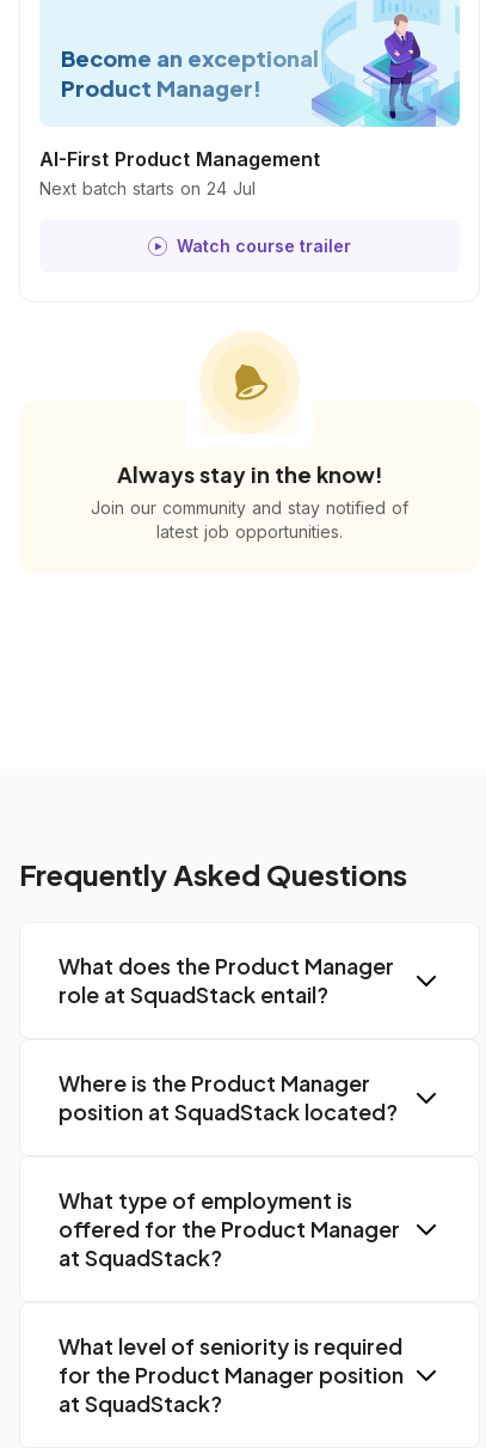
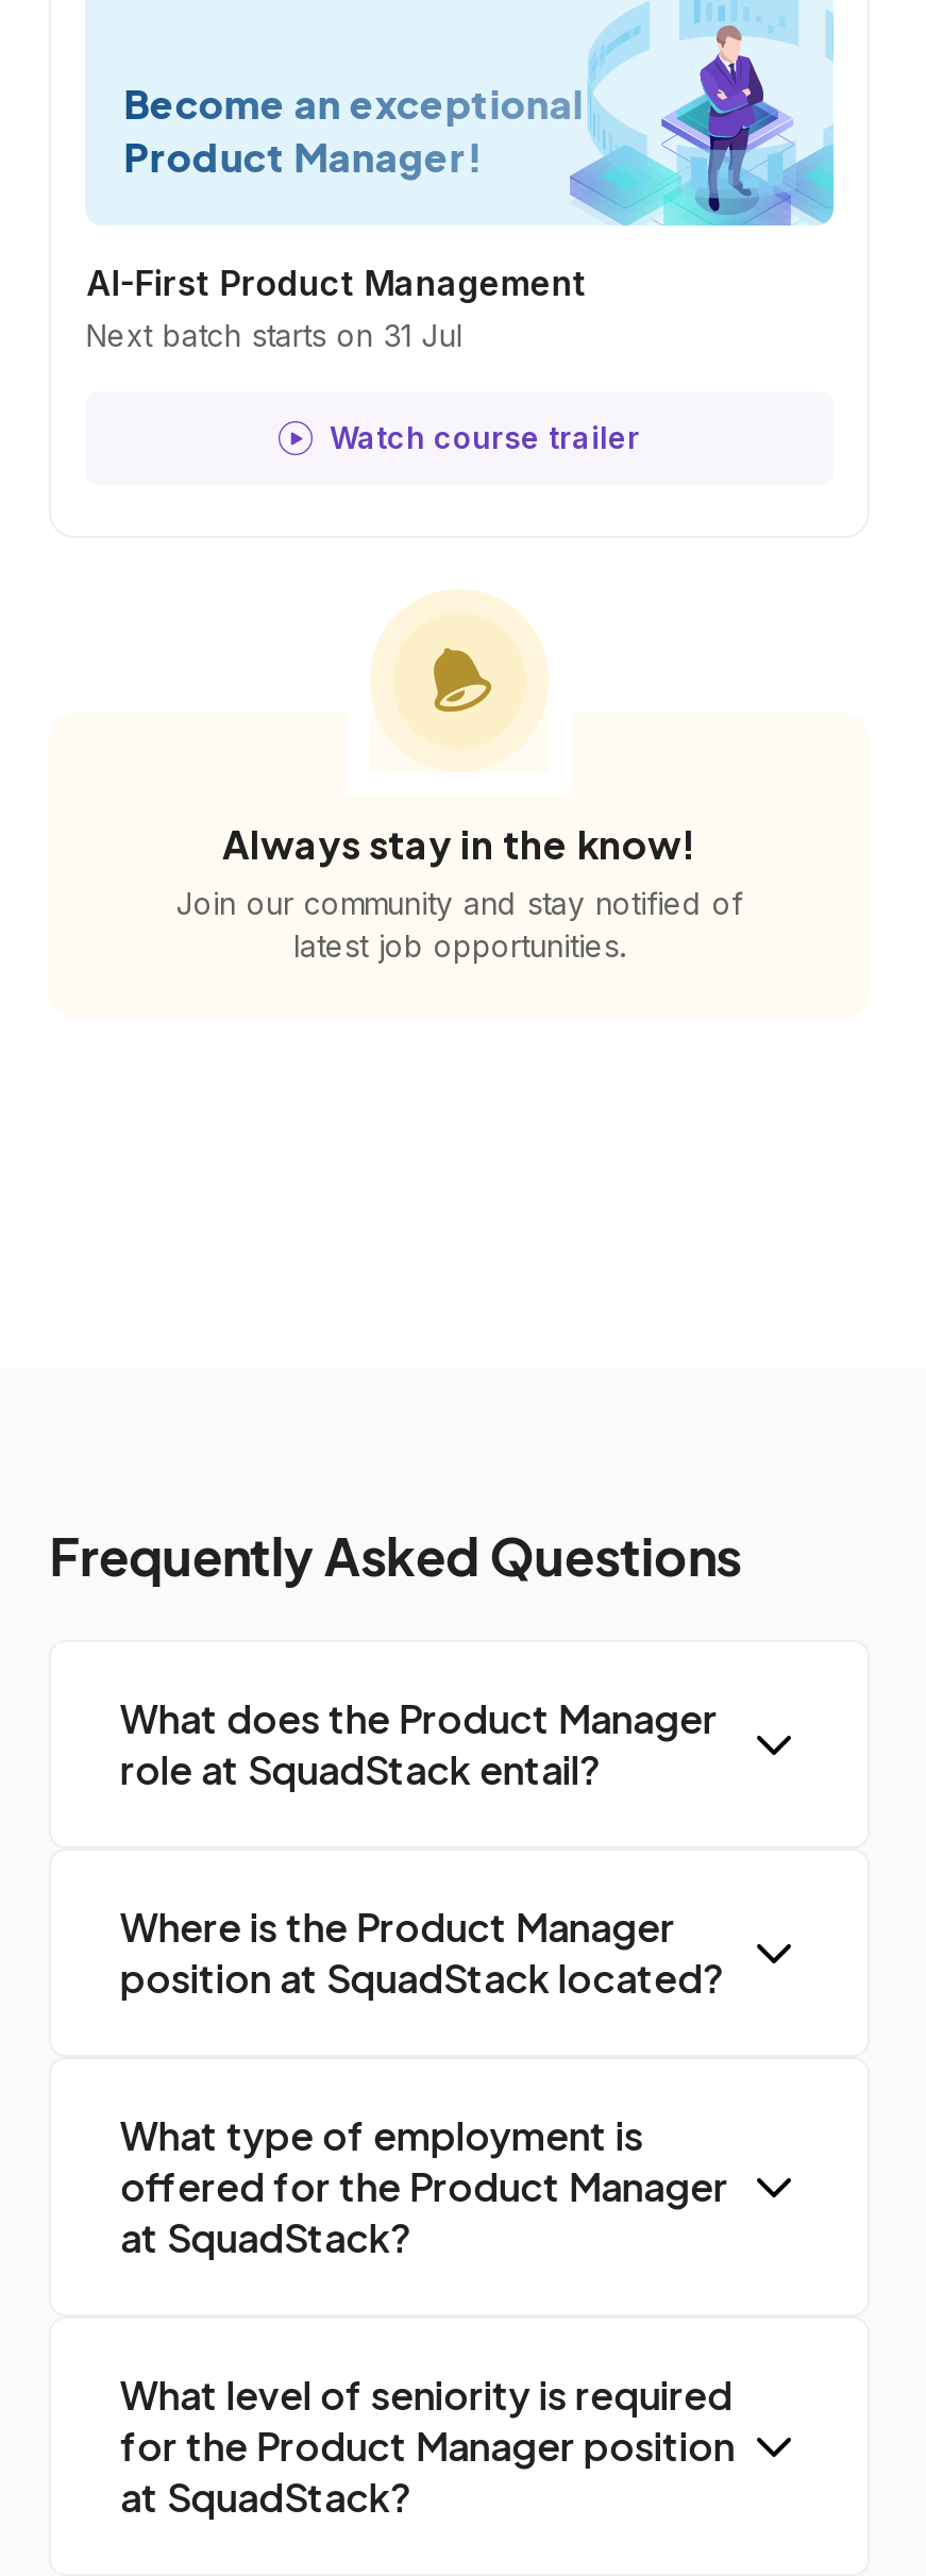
- Next batch starts on 24 Jul
+ Next batch starts on 31 Jul
